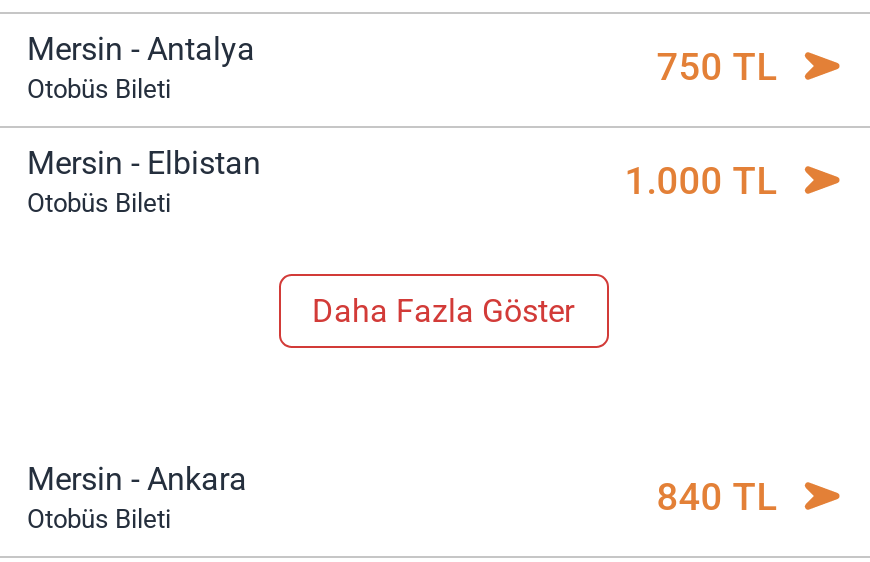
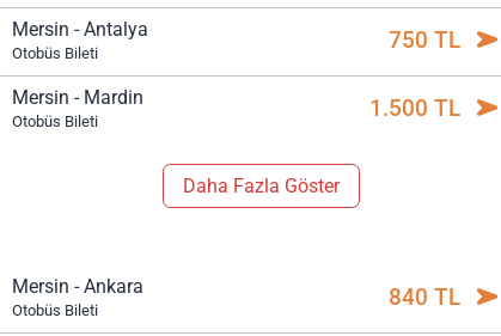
- Mersin - Elbistan
+ Mersin - Mardin

- 1.000 TL
+ 1.500 TL
